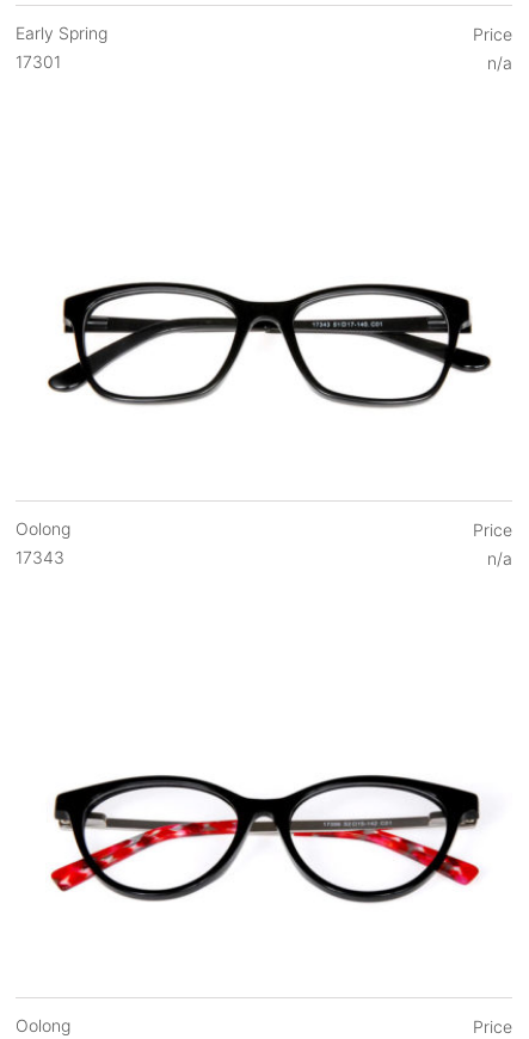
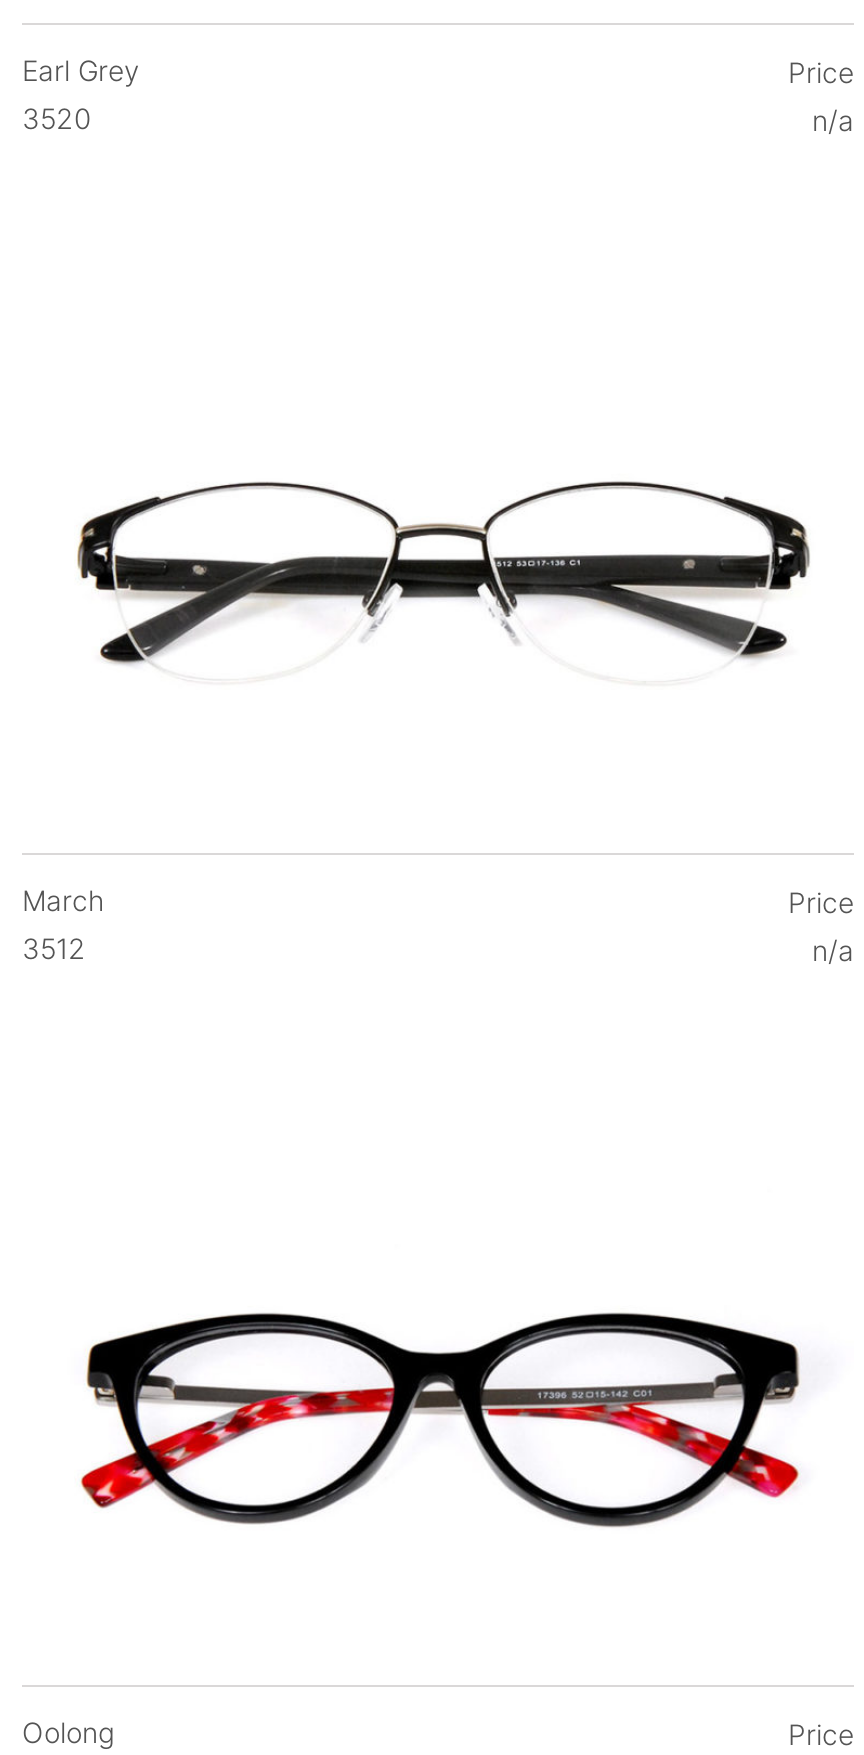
- Early Spring
- 17301
+ Earl Grey
+ 3520

- [image]
+ [image]

- Oolong
- 17343
+ March
+ 3512
